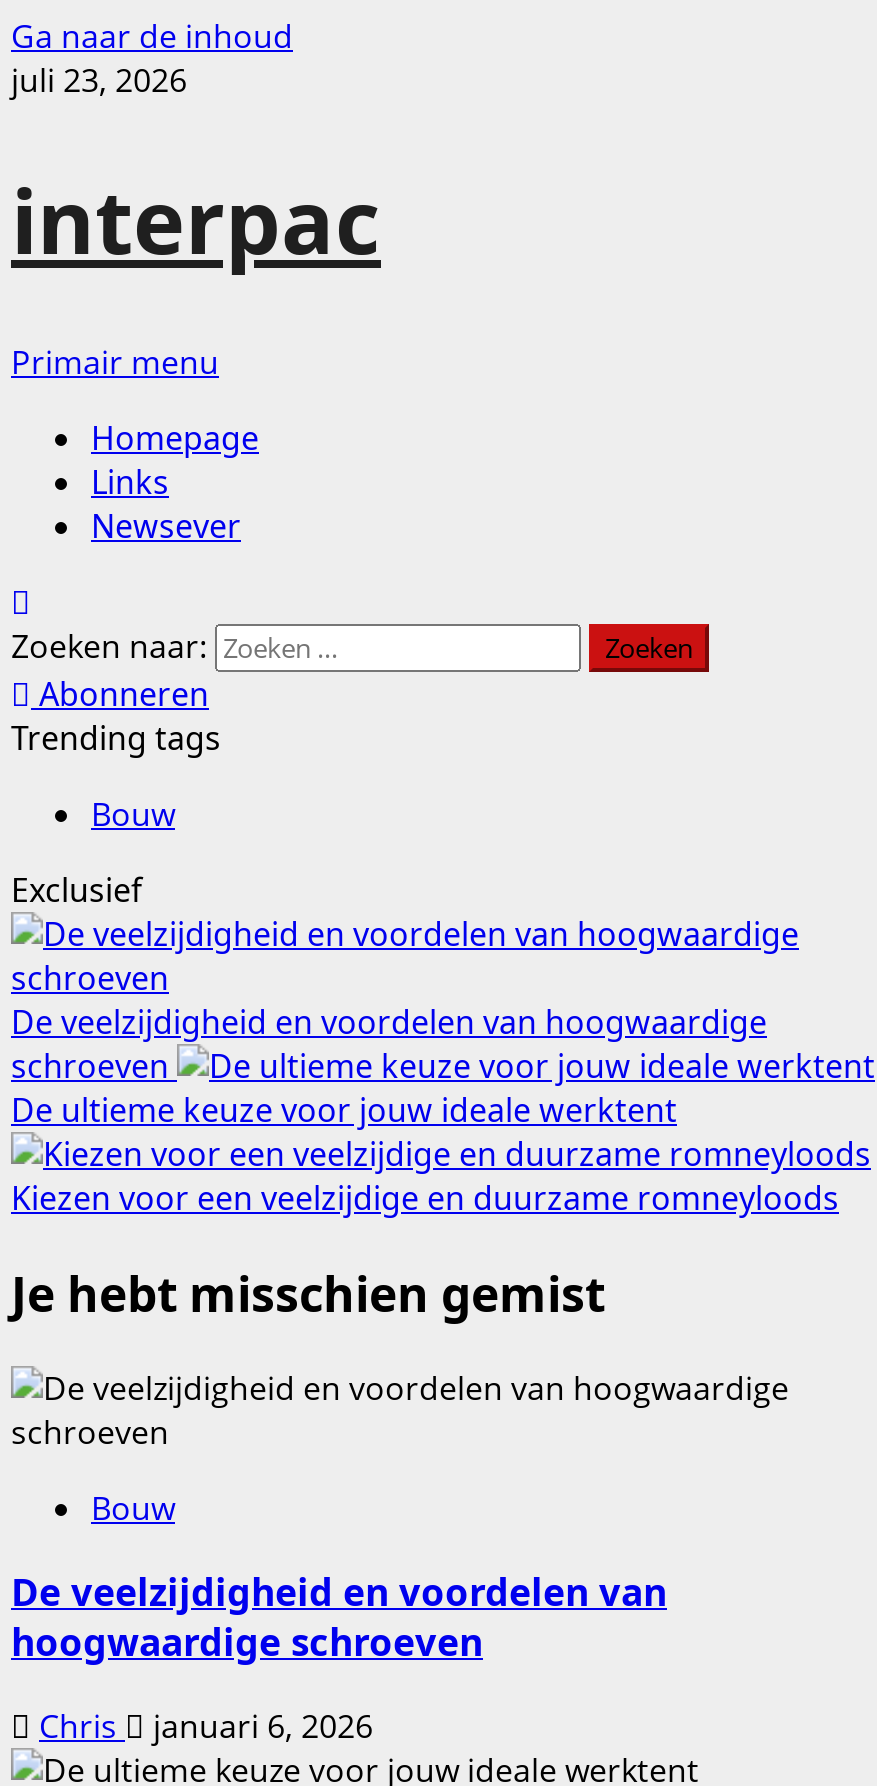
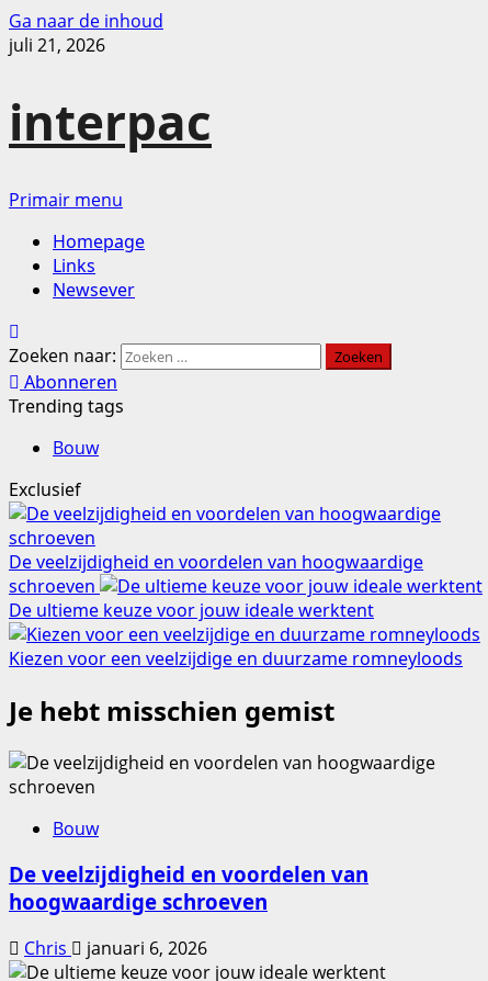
- juli 23, 2026
+ juli 21, 2026
